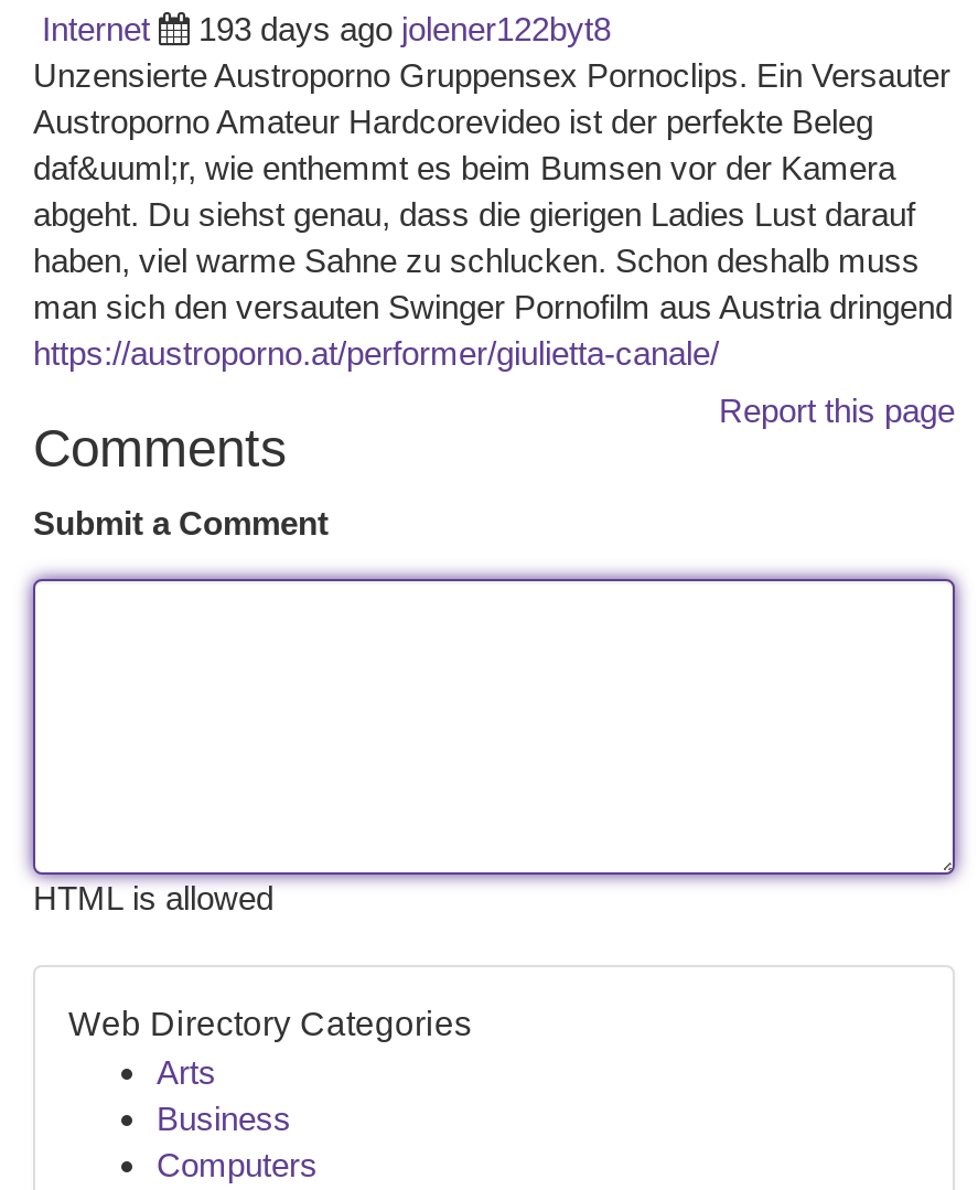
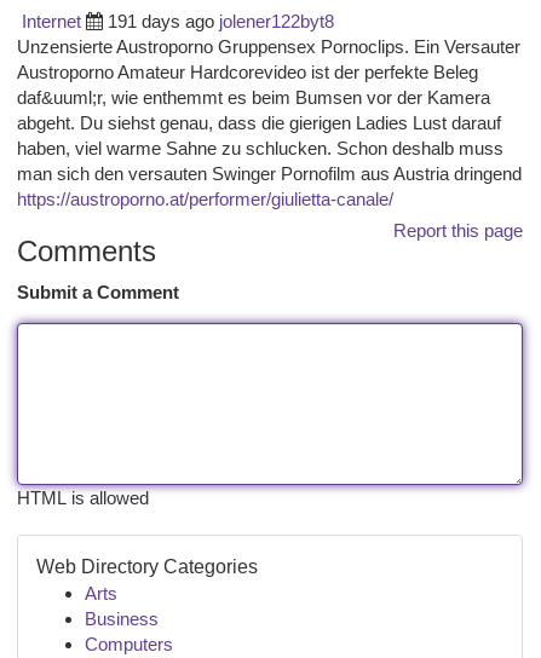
- 193 days ago jolener122byt8
+ 191 days ago jolener122byt8
